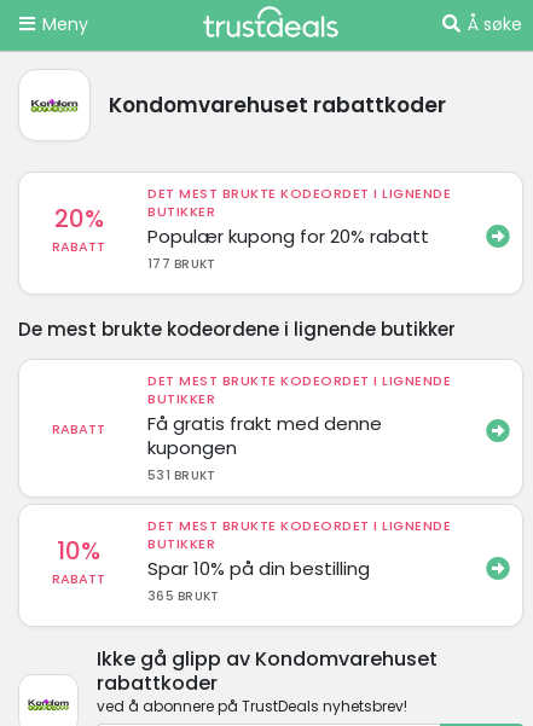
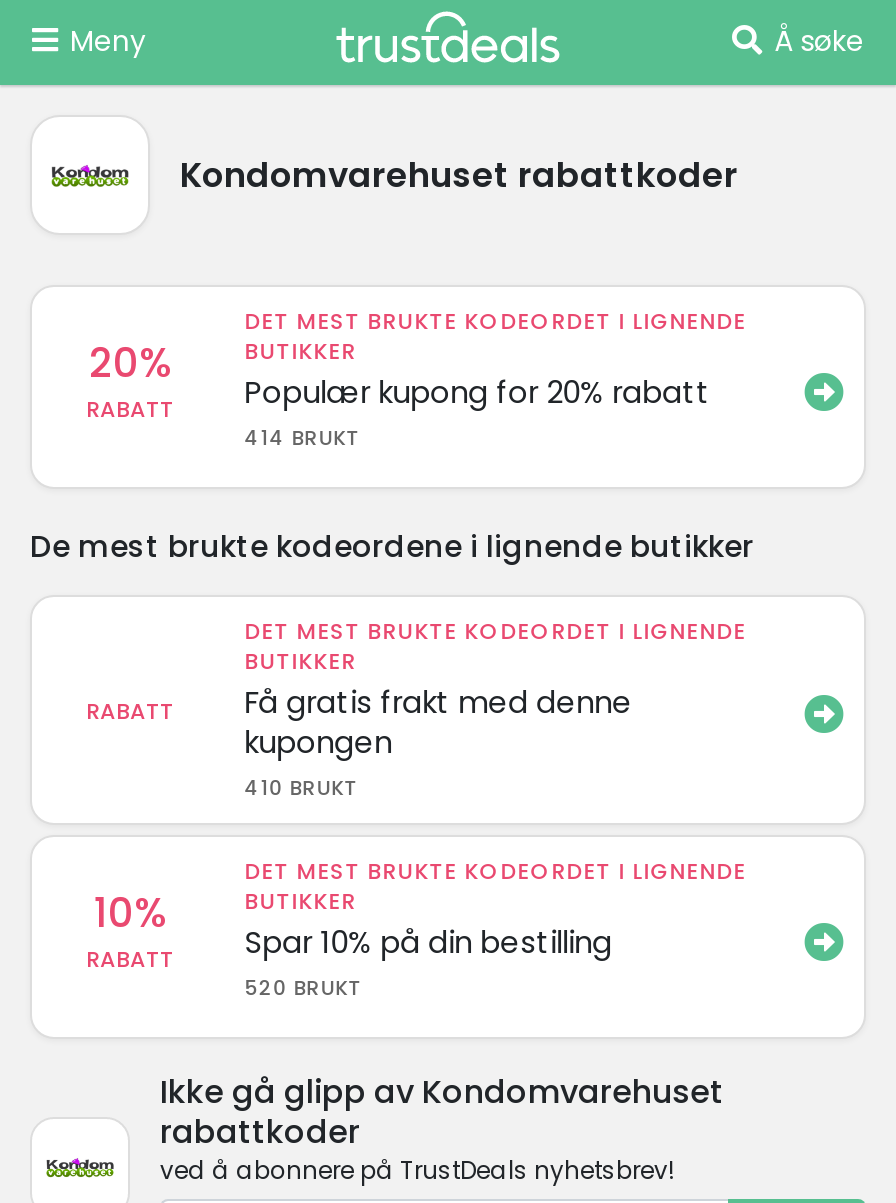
- 177 BRUKT
+ 414 BRUKT

- 531 BRUKT
+ 410 BRUKT

- 365 BRUKT
+ 520 BRUKT
